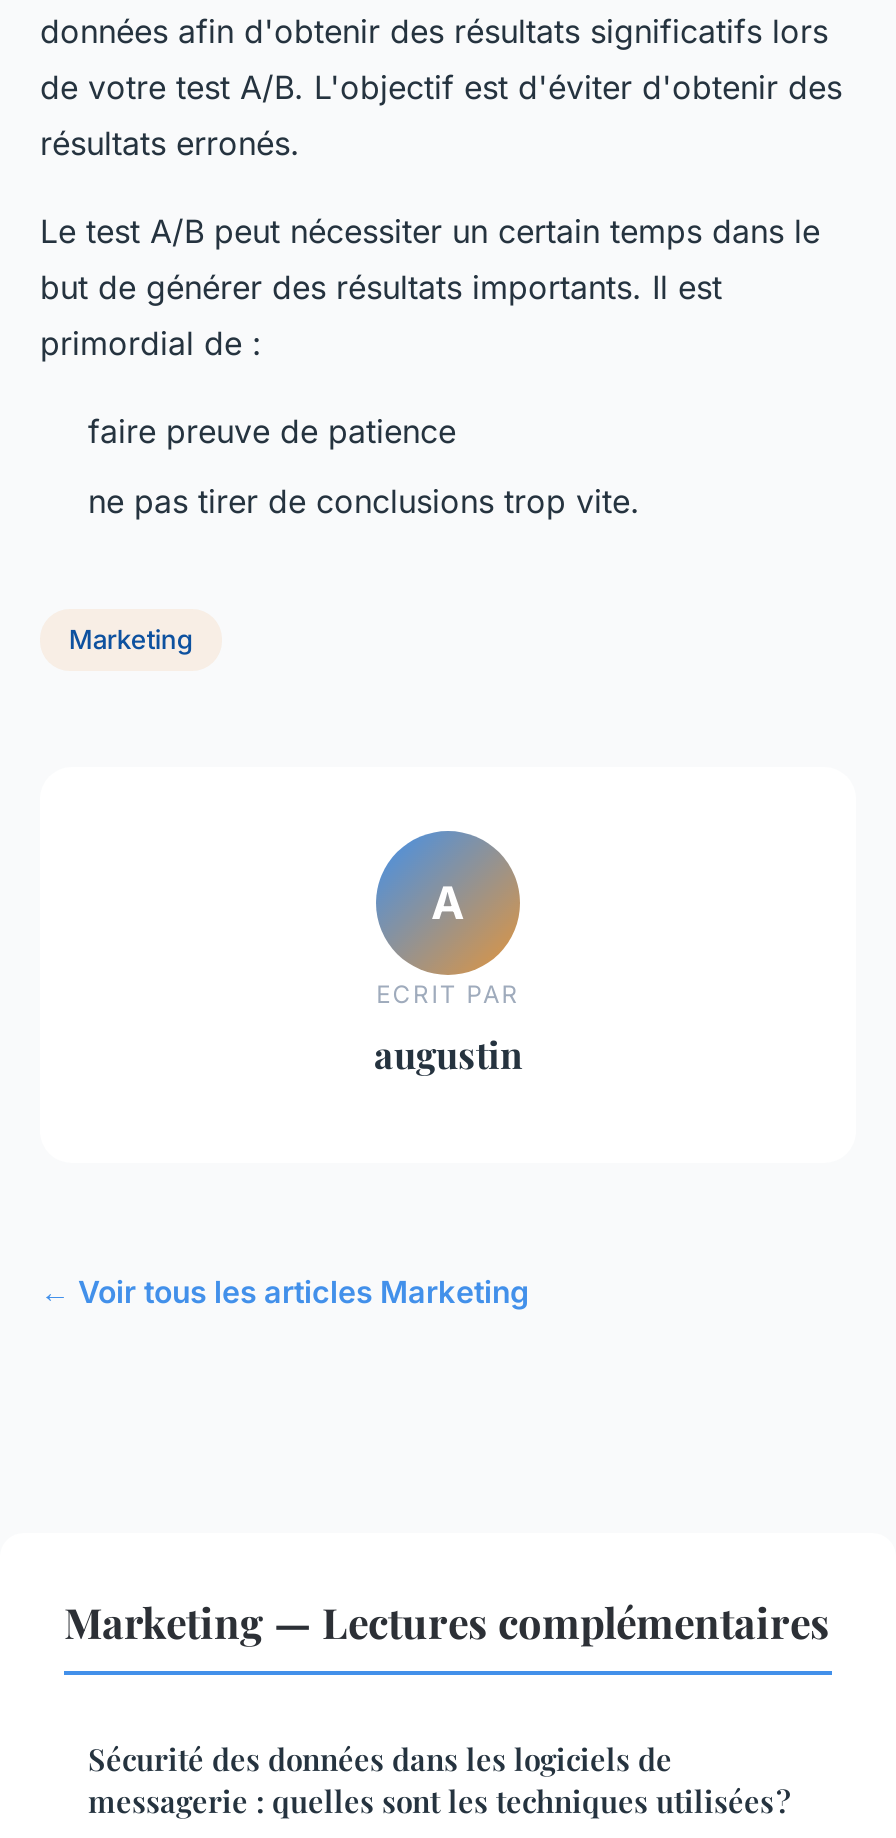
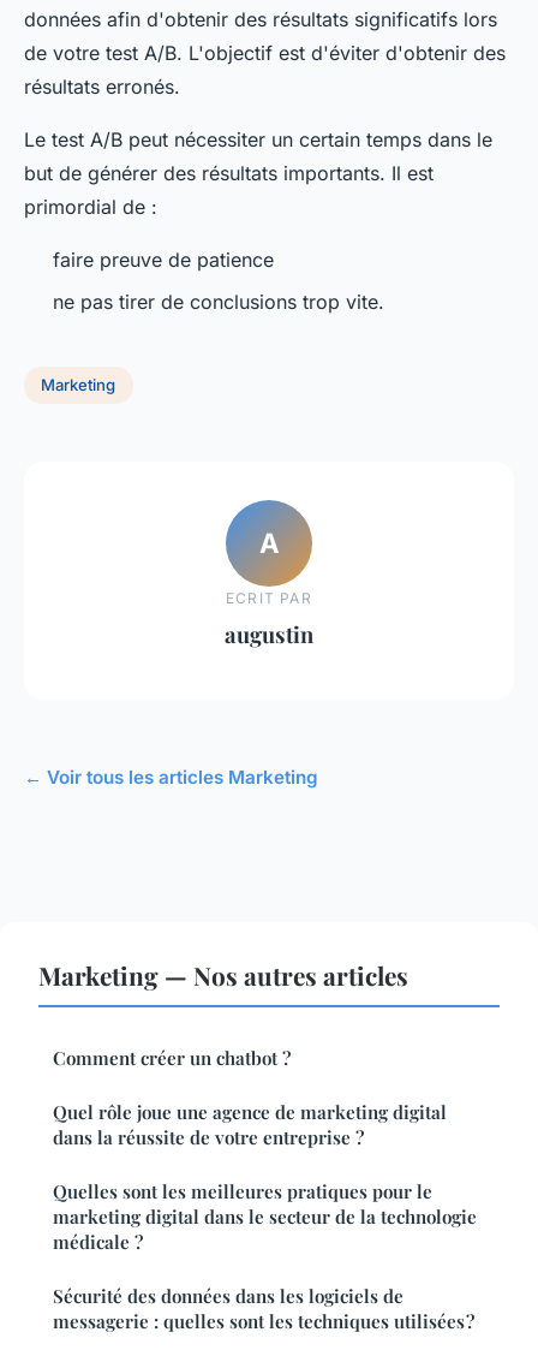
- Marketing — Lectures complémentaires
+ Marketing — Nos autres articles
+ Comment créer un chatbot ?
+ Quel rôle joue une agence de marketing digital
+ dans la réussite de votre entreprise ?
+ Quelles sont les meilleures pratiques pour le
+ marketing digital dans le secteur de la technologie
+ médicale ?
